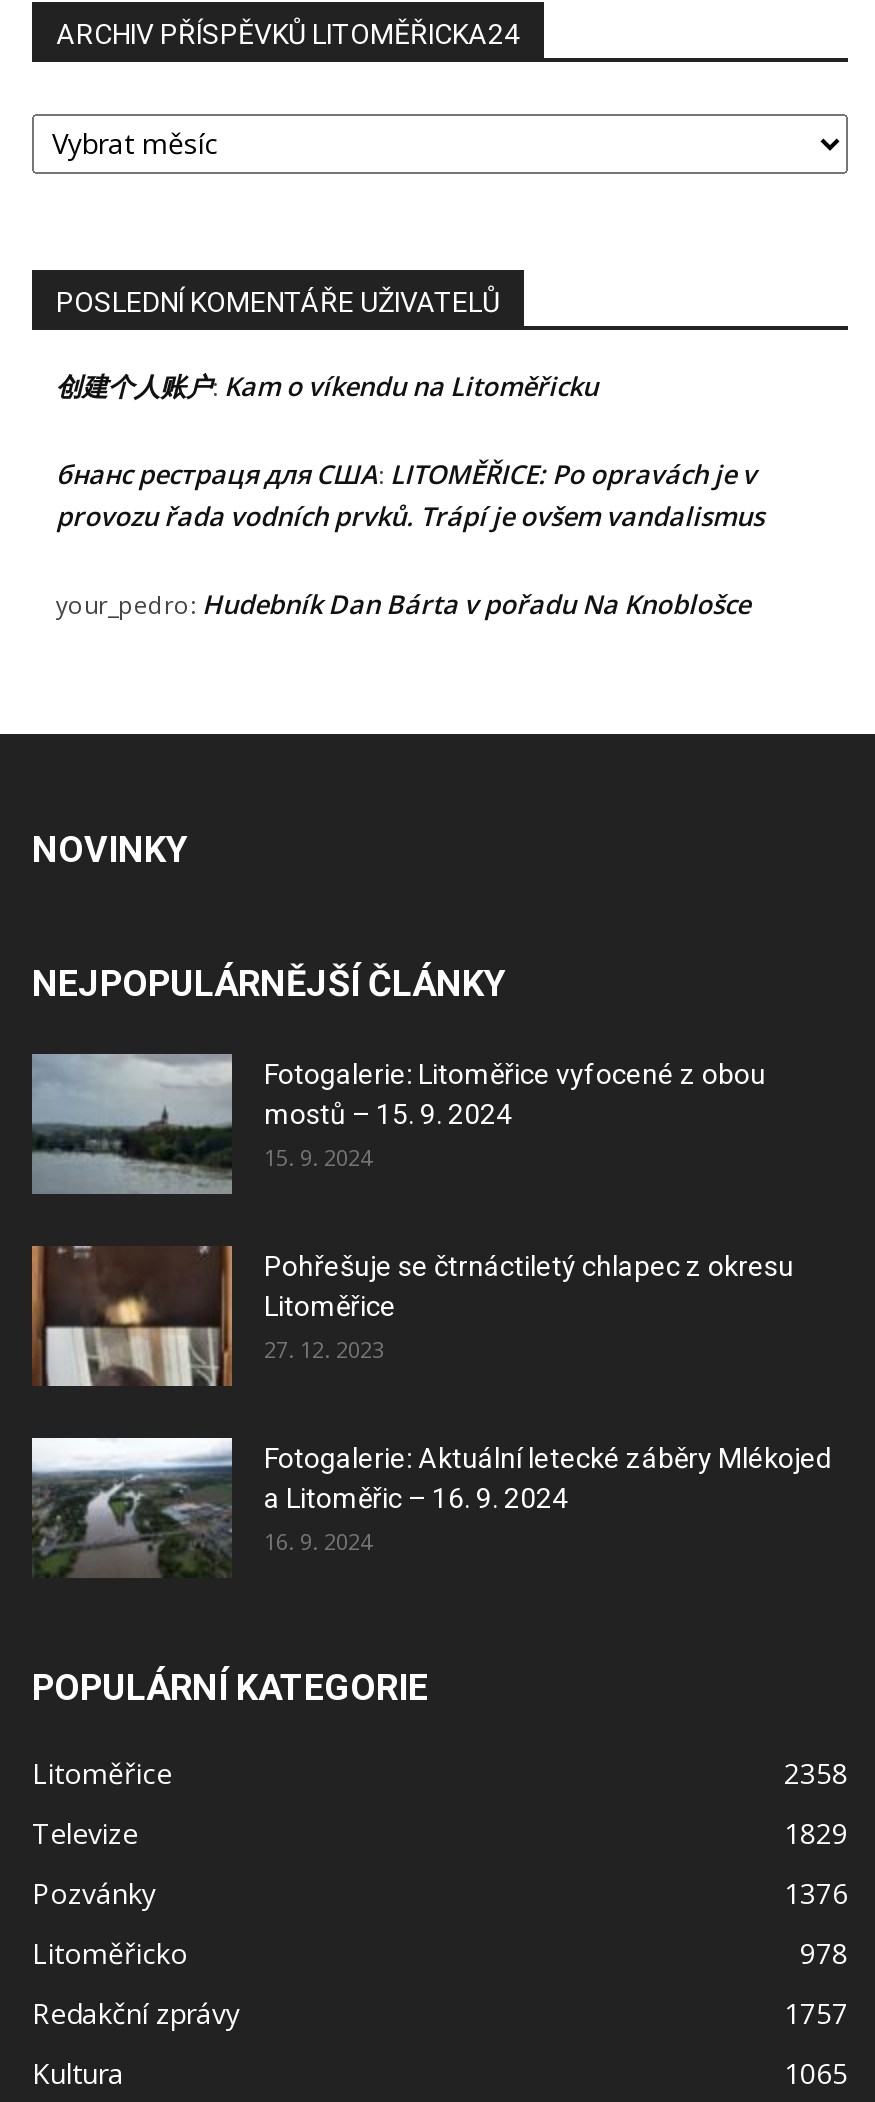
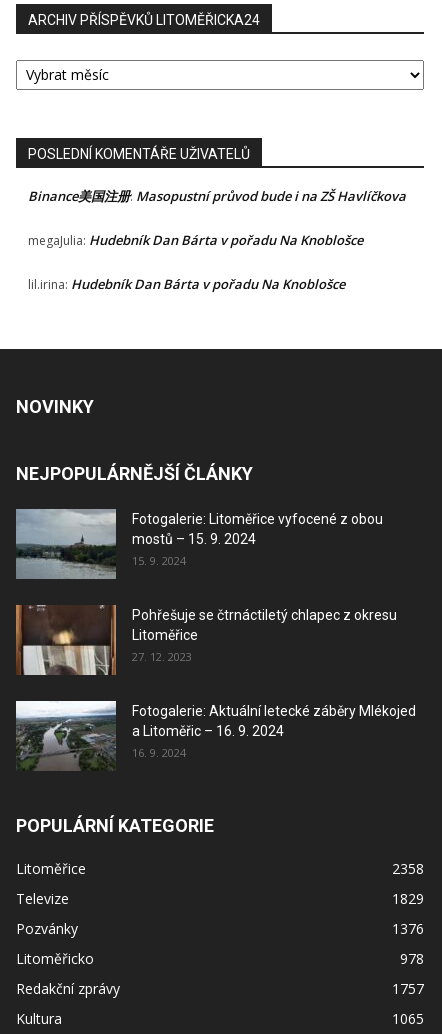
- 创建个人账户: Kam o víkendu na Litoměřicku
+ Binance美国注册: Masopustní průvod bude i na ZŠ Havlíčkova

- бнанс рестраця для США: LITOMĚŘICE: Po opravách je v
- provozu řada vodních prvků. Trápí je ovšem vandalismus
+ megaJulia: Hudebník Dan Bárta v pořadu Na Knoblošce

- your_pedro: Hudebník Dan Bárta v pořadu Na Knoblošce
+ lil.irina: Hudebník Dan Bárta v pořadu Na Knoblošce
